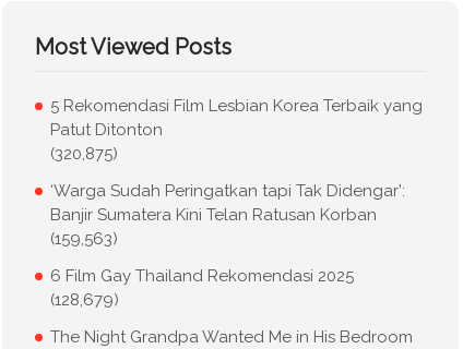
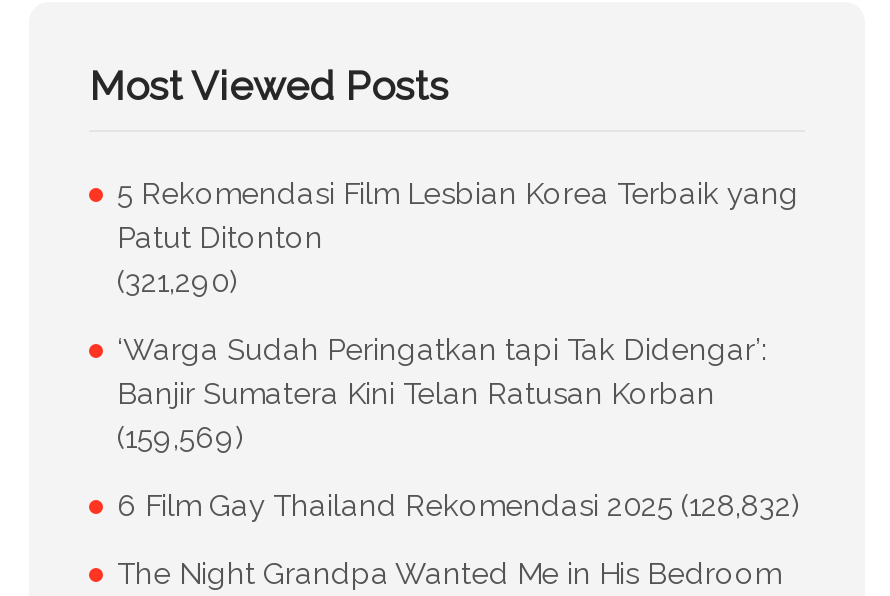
- (320,875)
+ (321,290)

- (159,563)
+ (159,569)

- 6 Film Gay Thailand Rekomendasi 2025
- (128,679)
+ 6 Film Gay Thailand Rekomendasi 2025 (128,832)
